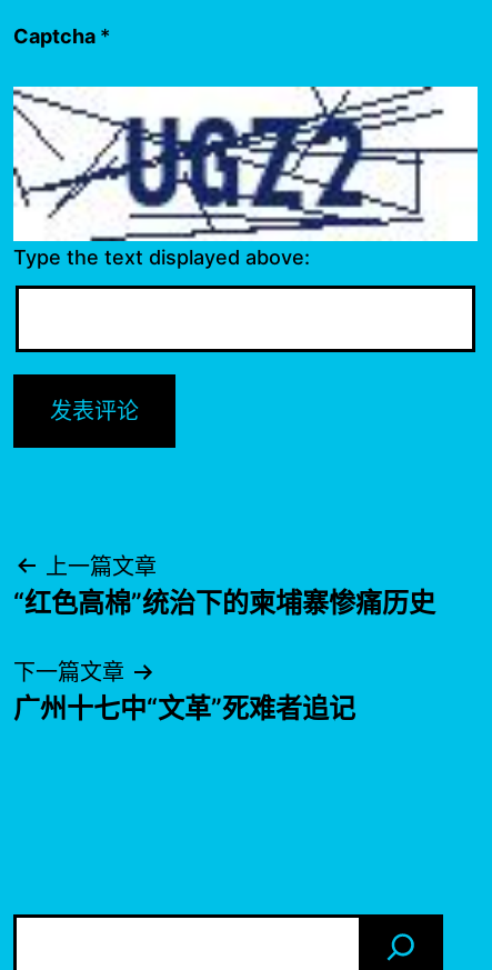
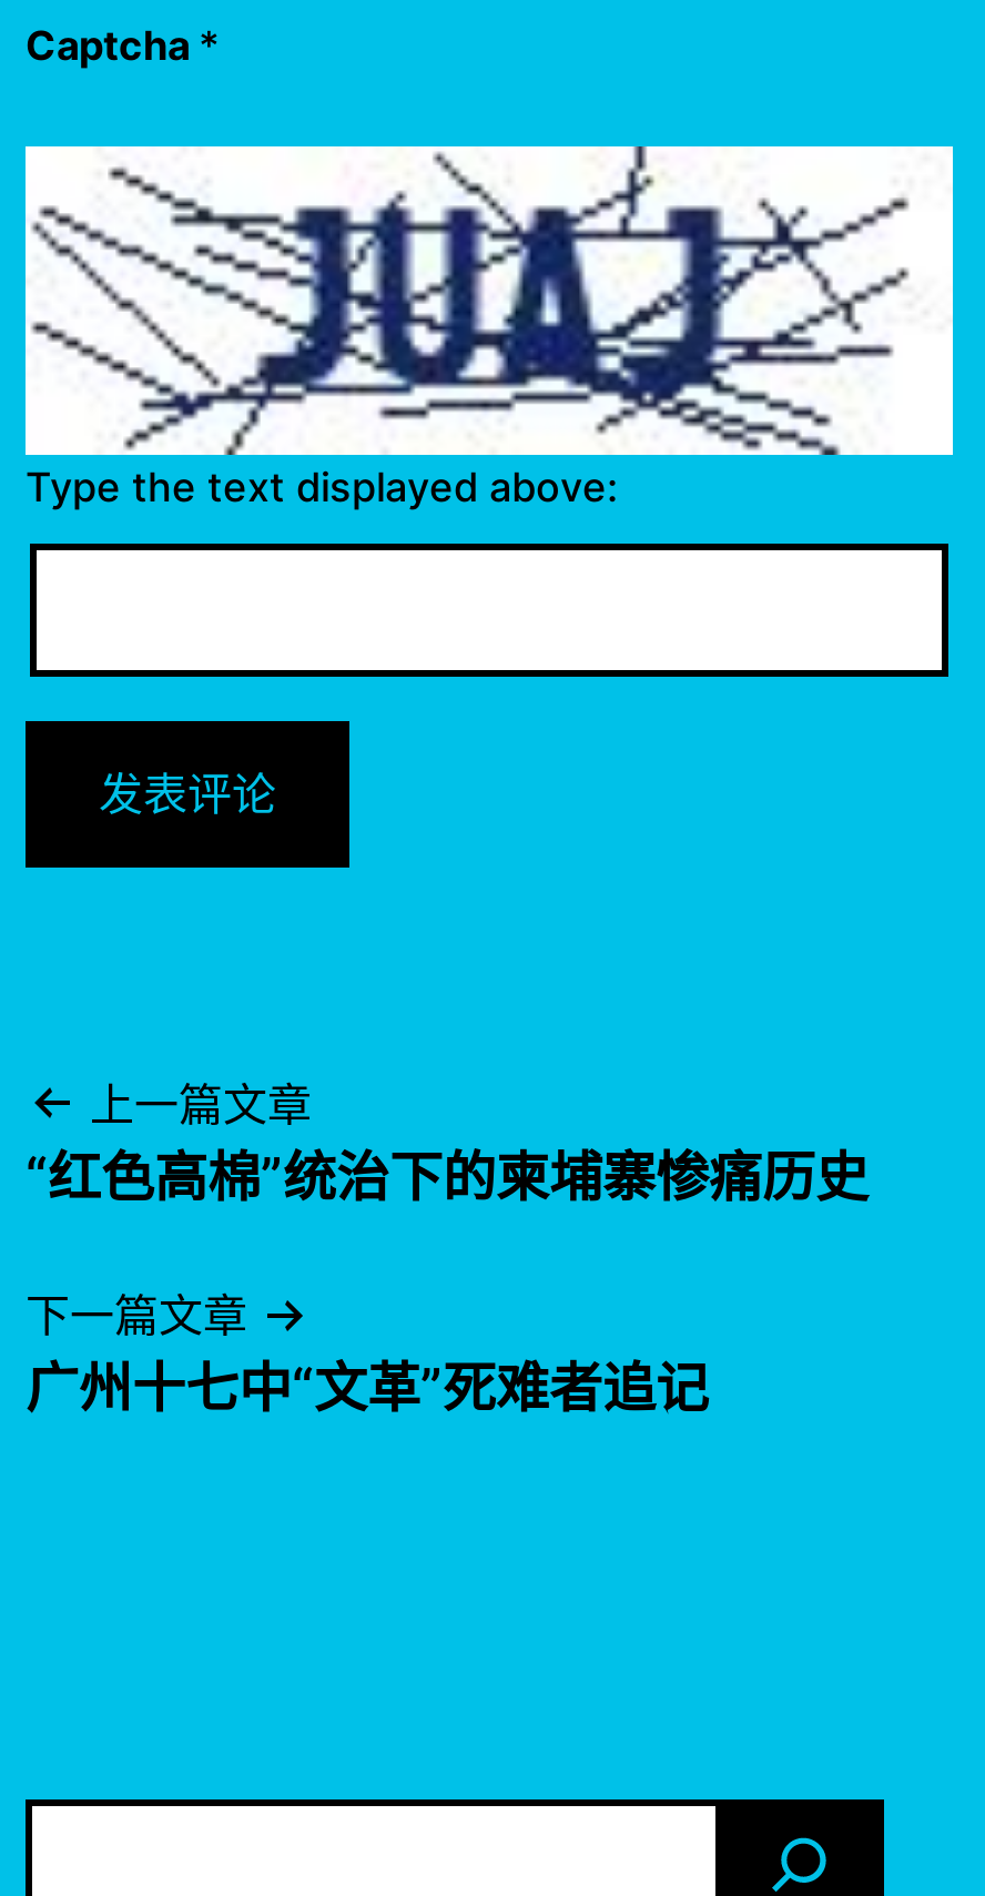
- [image]
+ [image]
